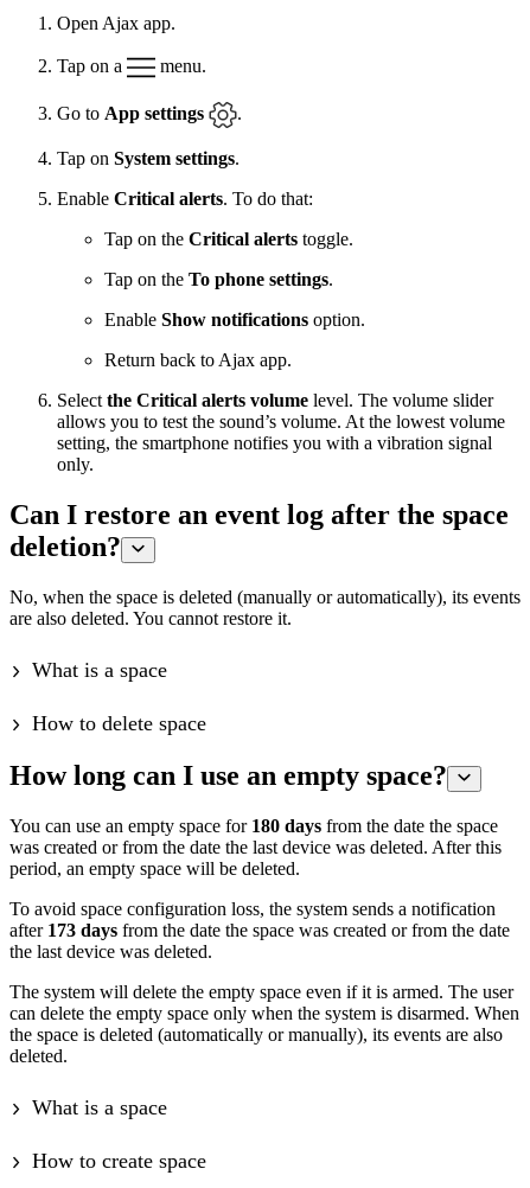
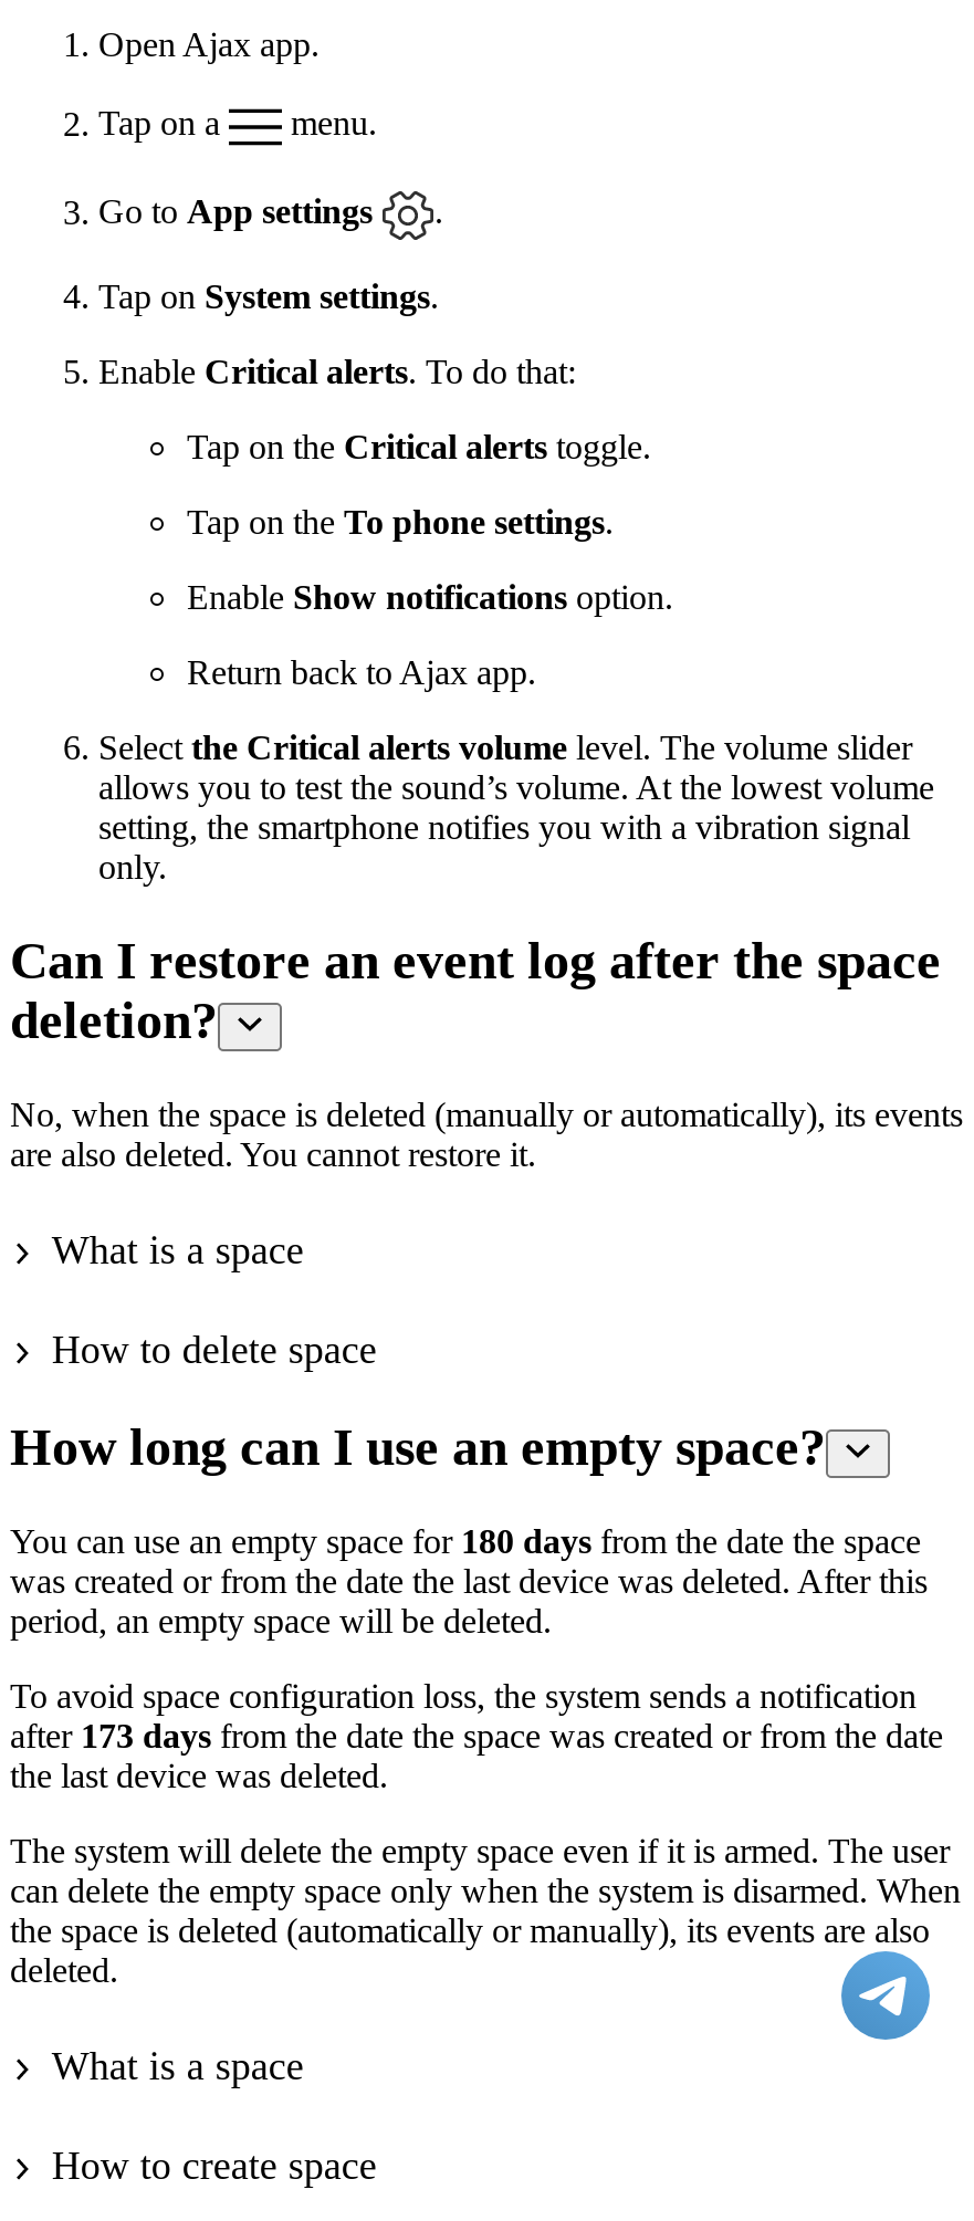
+ [image]
